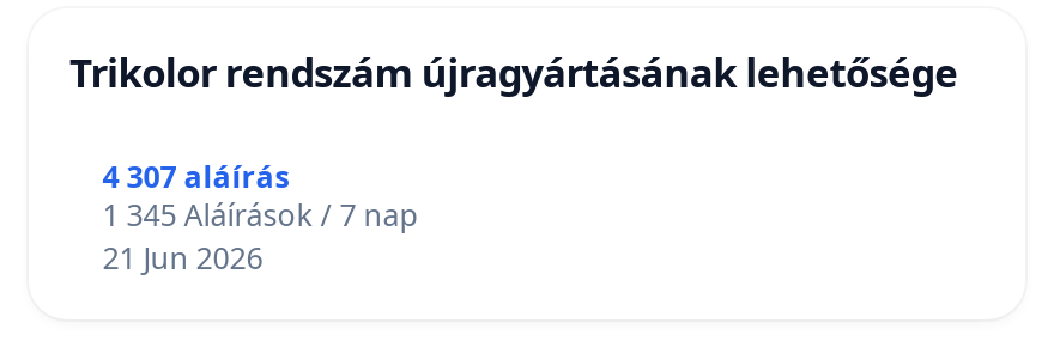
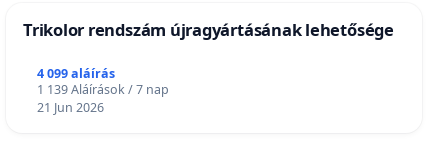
- 4 307 aláírás
+ 4 099 aláírás

- 1 345 Aláírások / 7 nap
+ 1 139 Aláírások / 7 nap
